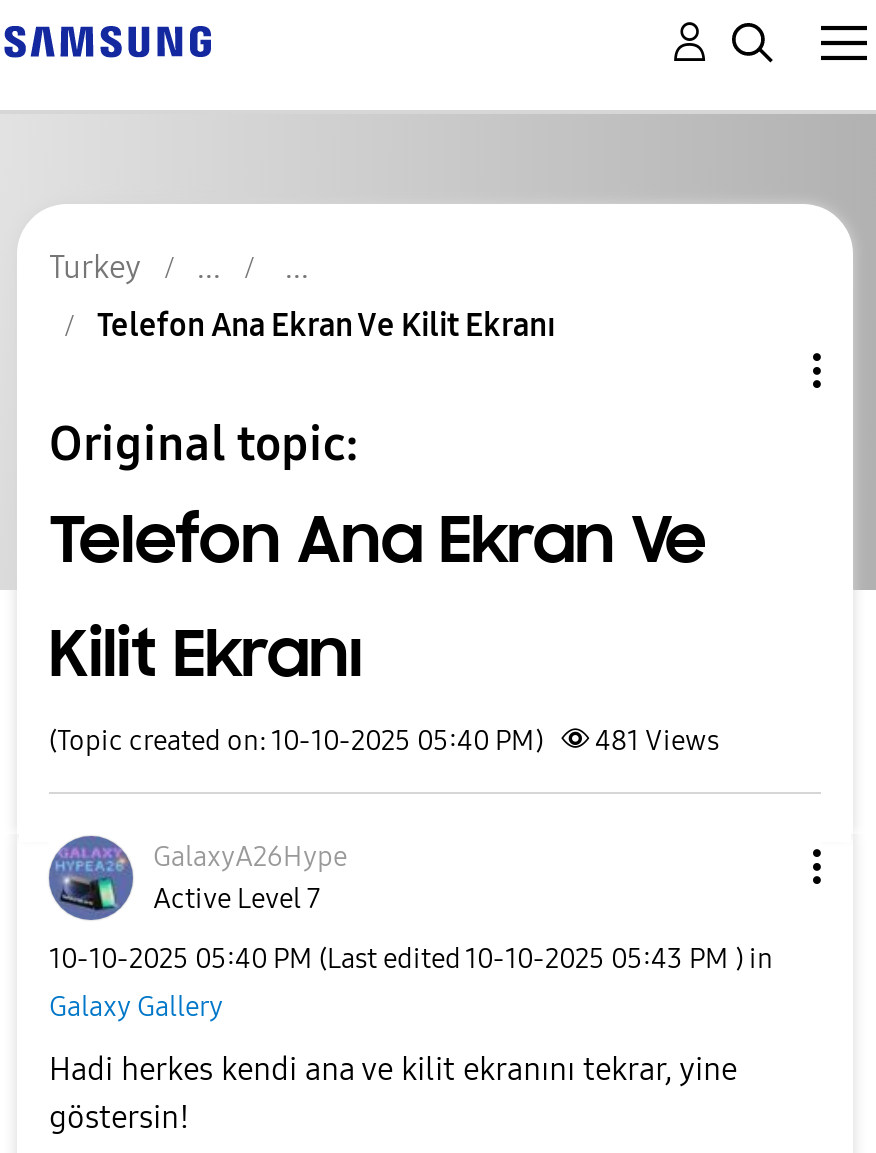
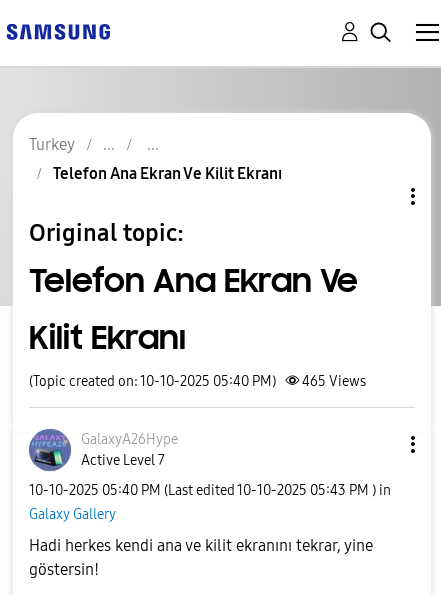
- (Topic created on: 10-10-2025 05:40 PM) 481 Views
+ (Topic created on: 10-10-2025 05:40 PM) 465 Views
